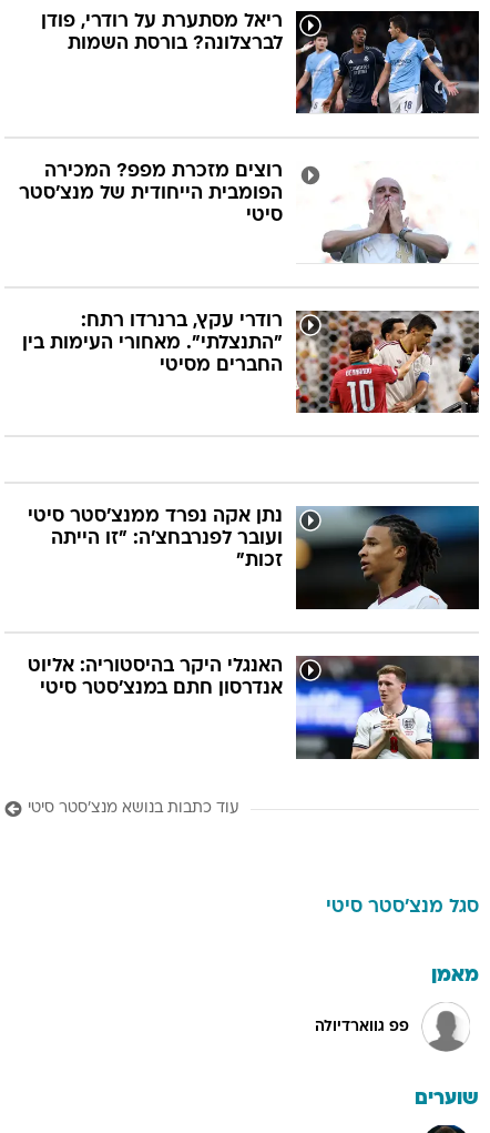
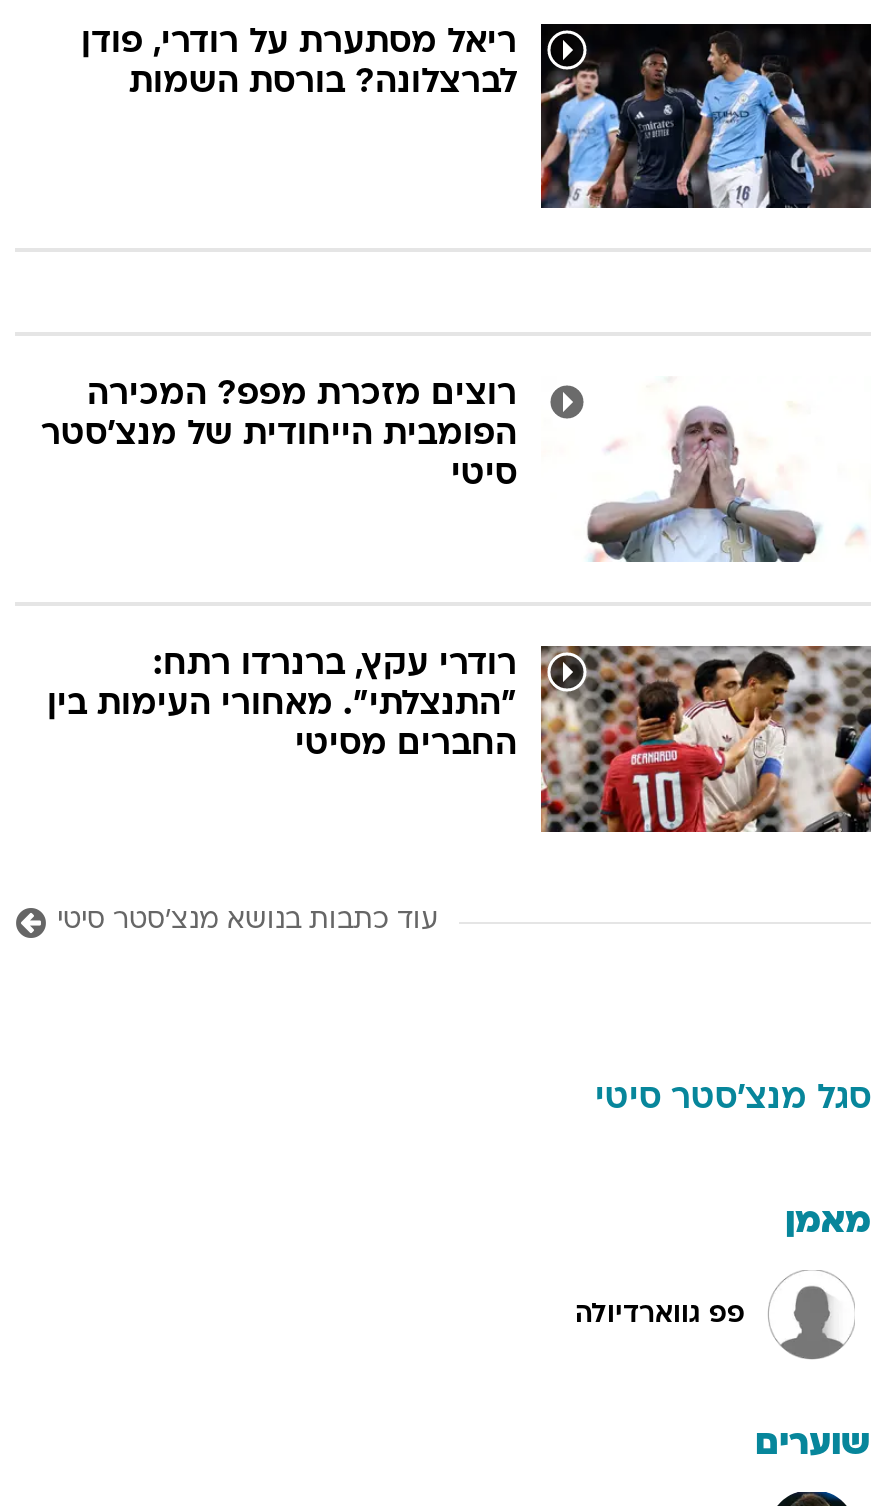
moved down: [image] | רוצים מזכרת מפפ? המכירה | הפומבית הייחודית של מנצ'סטר | סיטי | רודרי עקץ, ברנרדו רתח: | "התנצלתי". מאחורי העימות בין | החברים מסיטי

- [image]
- נתן אקה נפרד ממנצ'סטר סיטי
- ועובר לפנרבחצ'ה: "זו הייתה
- זכות"

- [image]
- האנגלי היקר בהיסטוריה: אליוט
- אנדרסון חתם במנצ'סטר סיטי
